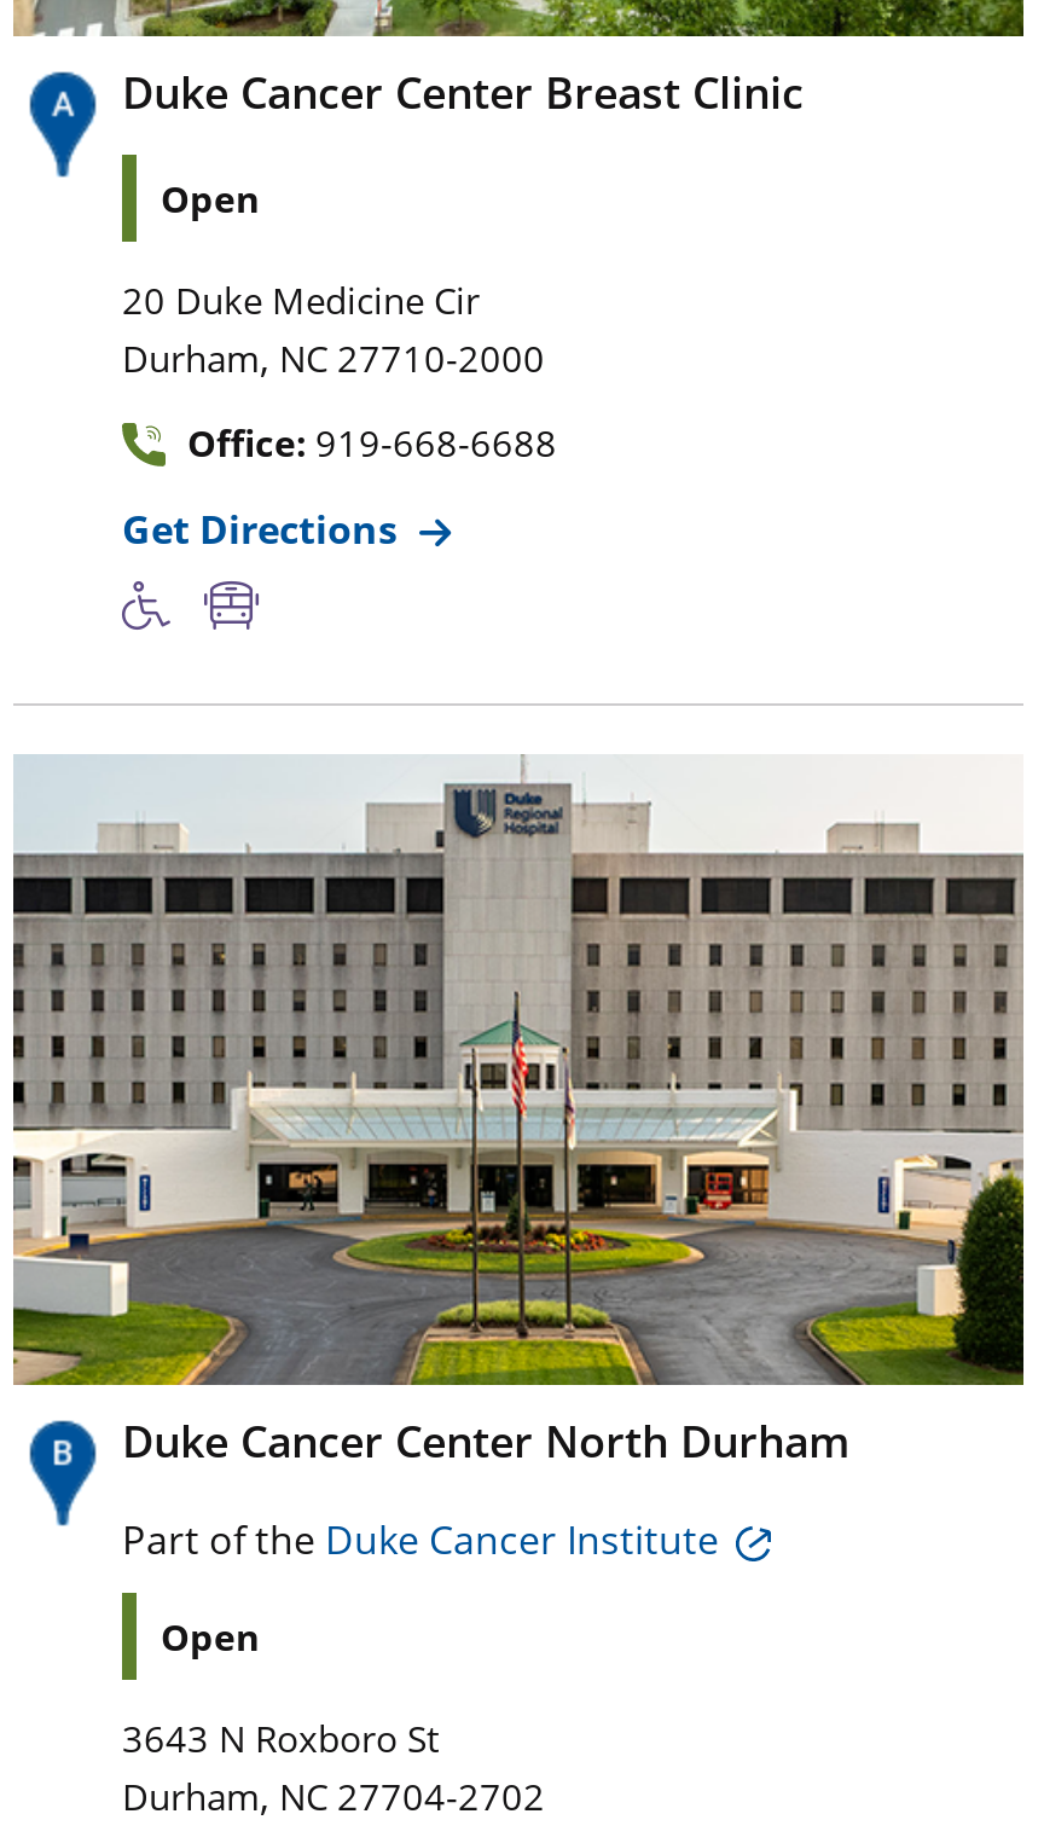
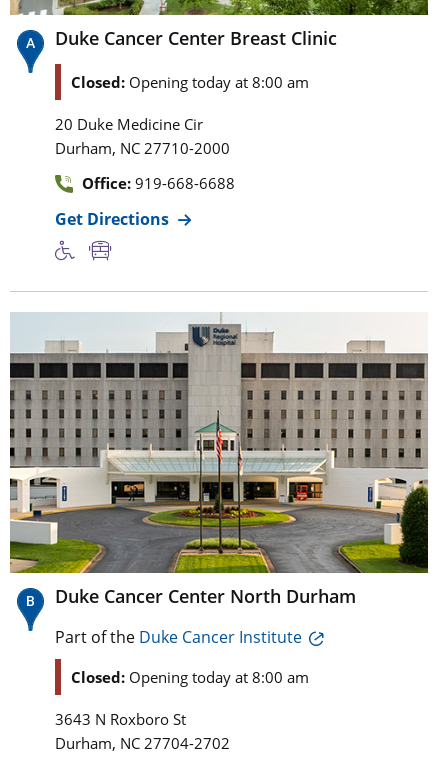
- Open
+ Closed: Opening today at 8:00 am

- Open
+ Closed: Opening today at 8:00 am
